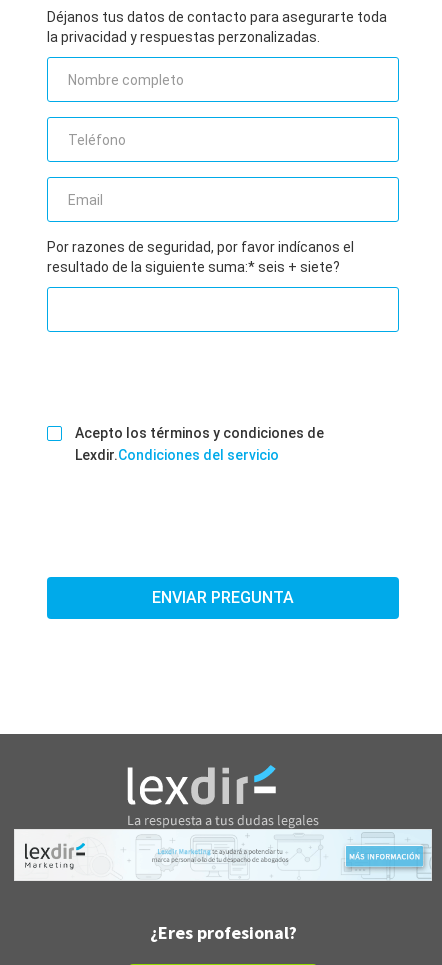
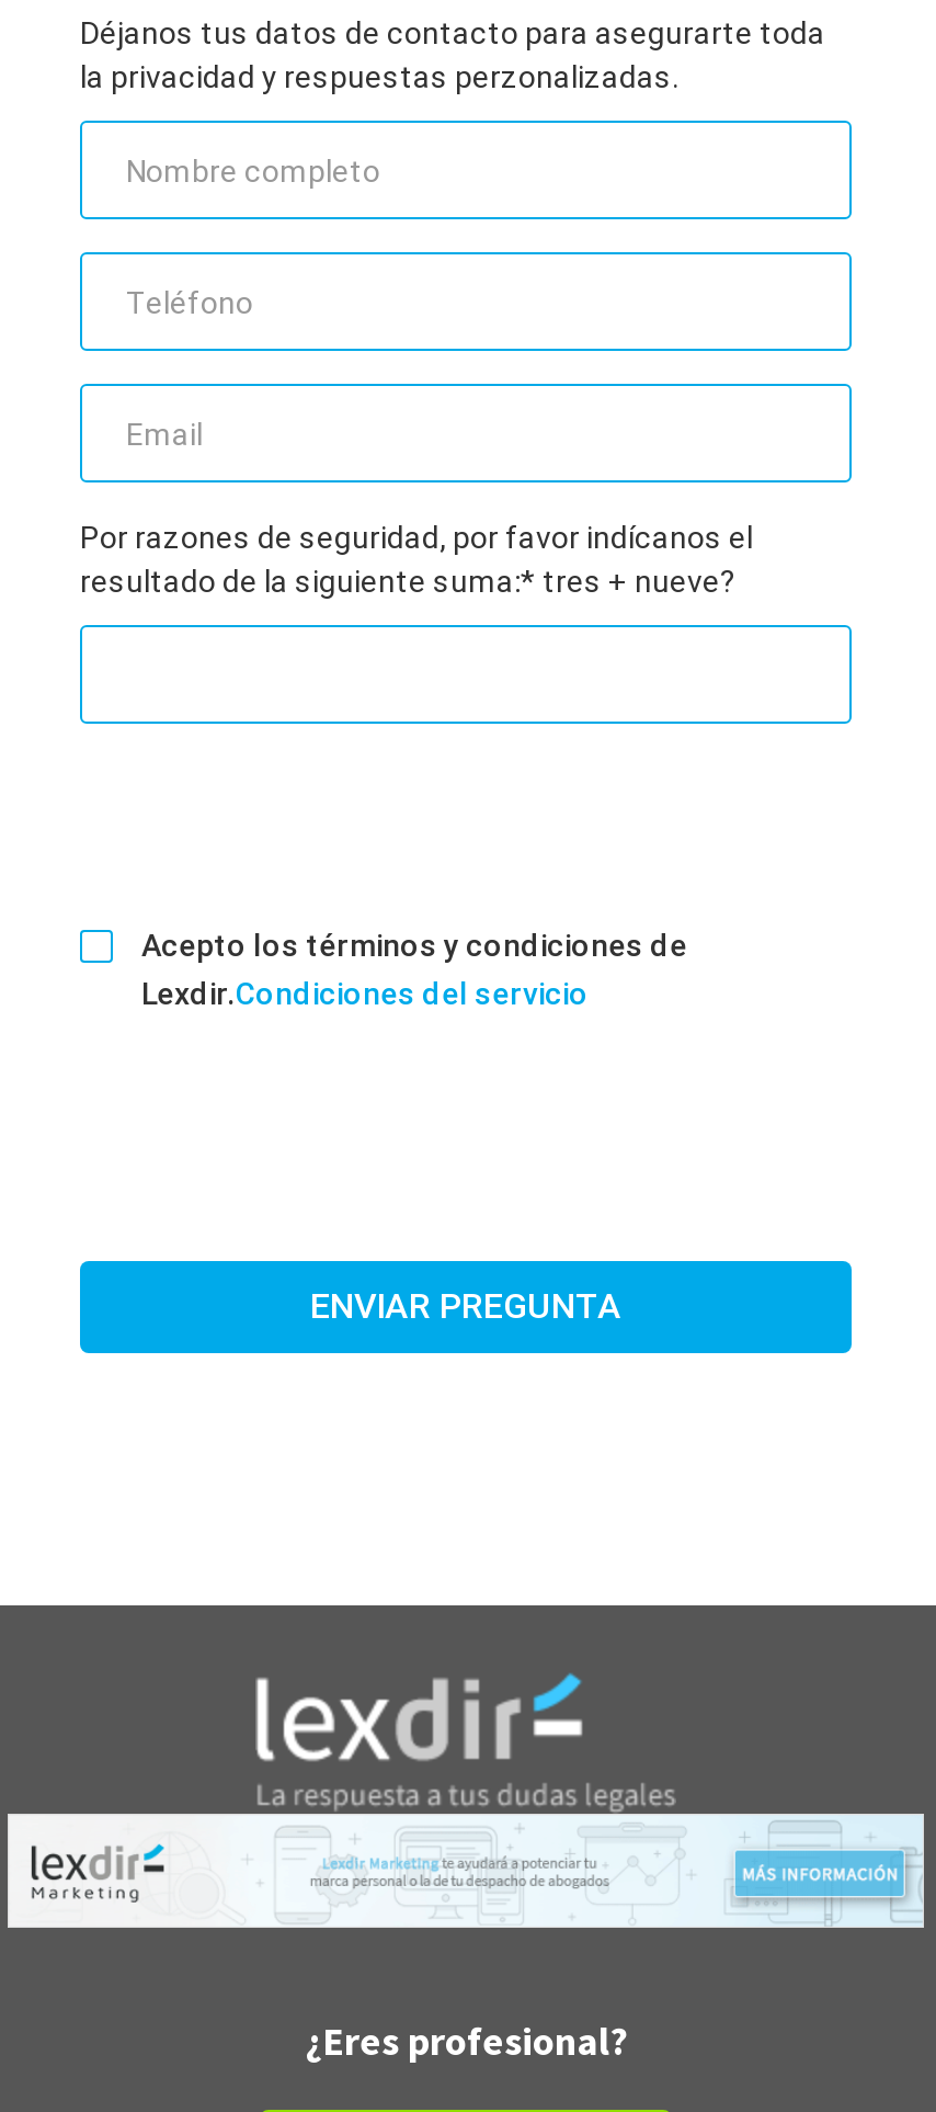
- resultado de la siguiente suma:* seis + siete?
+ resultado de la siguiente suma:* tres + nueve?
